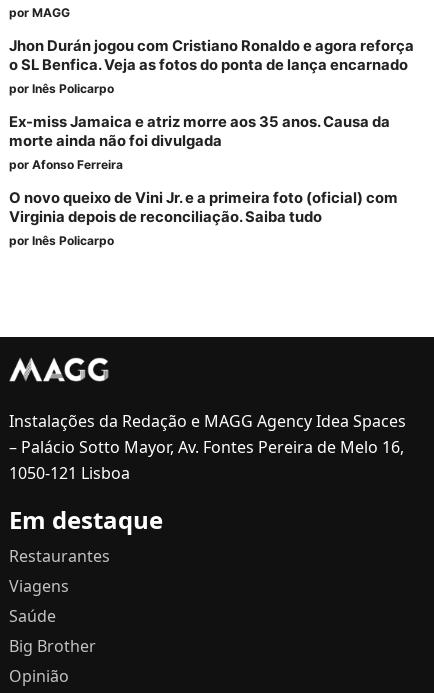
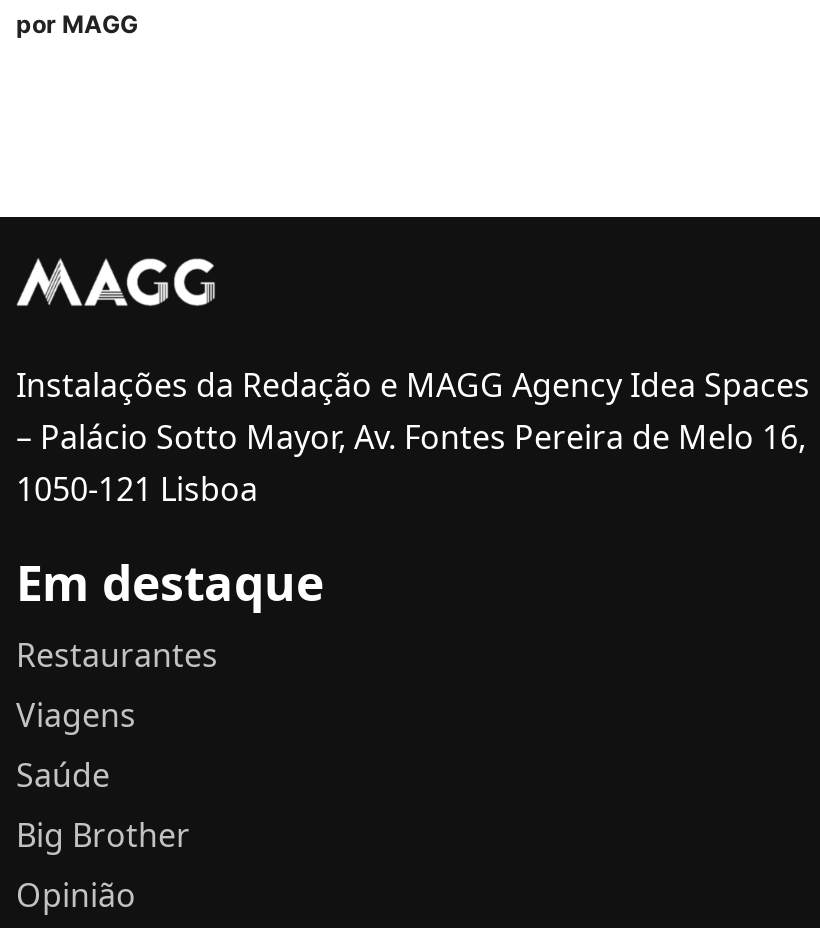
- Jhon Durán jogou com Cristiano Ronaldo e agora reforça
- o SL Benfica. Veja as fotos do ponta de lança encarnado
- por Inês Policarpo
- Ex-miss Jamaica e atriz morre aos 35 anos. Causa da
- morte ainda não foi divulgada
- por Afonso Ferreira
- O novo queixo de Vini Jr. e a primeira foto (oficial) com
- Virginia depois de reconciliação. Saiba tudo
- por Inês Policarpo
